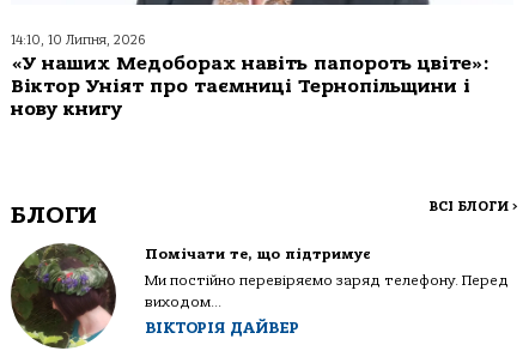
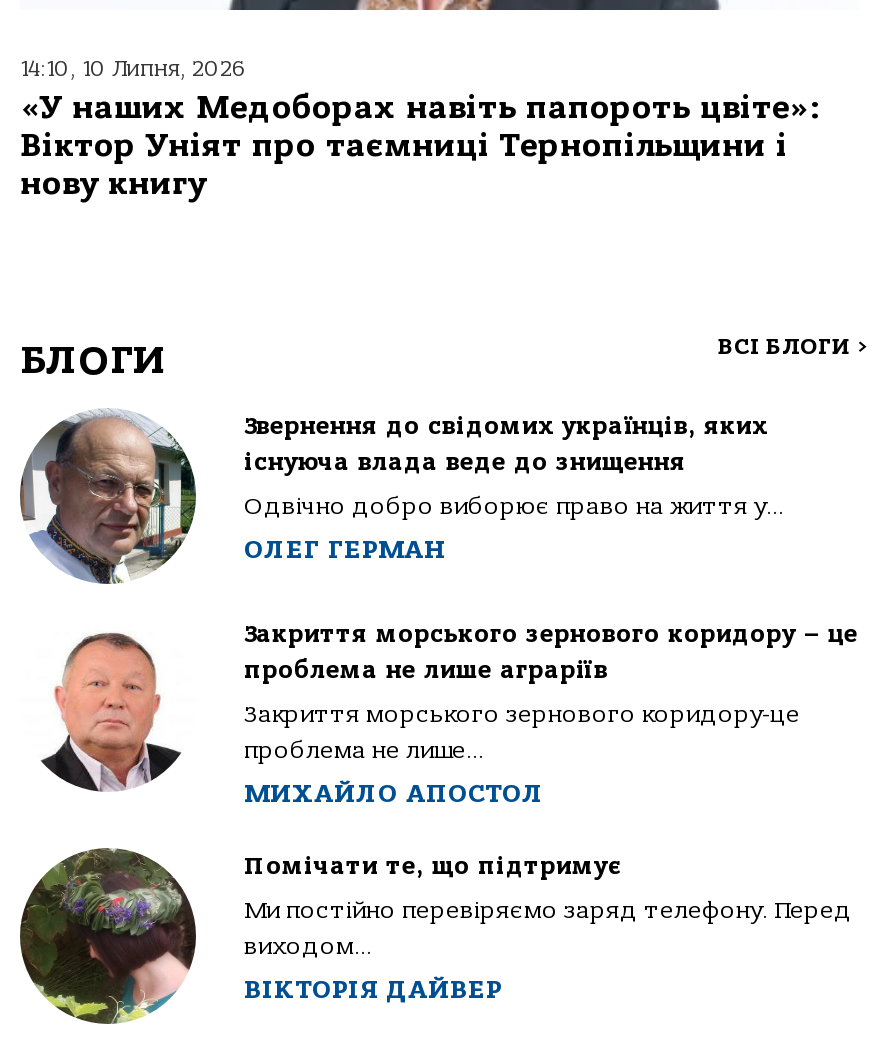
+ [image]
+ Звернення до свідомих українців, яких
+ існуюча влада веде до знищення
+ Одвічно добро виборює право на життя у...
+ ОЛЕГ ГЕРМАН
+ Закриття морського зернового коридору – це
+ проблема не лише аграріїв
+ Закриття морського зернового коридору-це
+ проблема не лише...
+ МИХАЙЛО АПОСТОЛ

+ [image]
